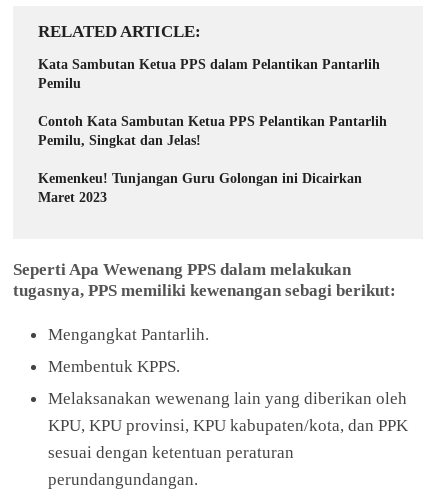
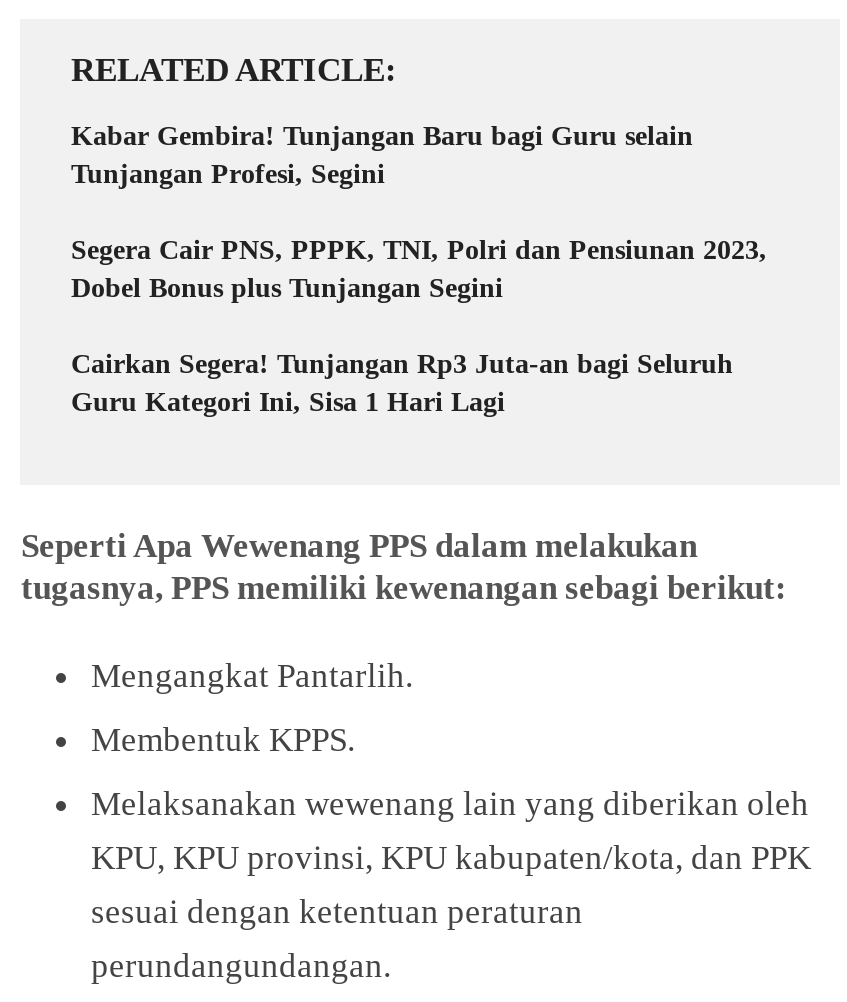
- Kata Sambutan Ketua PPS dalam Pelantikan Pantarlih
- Pemilu
+ Kabar Gembira! Tunjangan Baru bagi Guru selain
+ Tunjangan Profesi, Segini

- Contoh Kata Sambutan Ketua PPS Pelantikan Pantarlih
- Pemilu, Singkat dan Jelas!
+ Segera Cair PNS, PPPK, TNI, Polri dan Pensiunan 2023,
+ Dobel Bonus plus Tunjangan Segini

- Kemenkeu! Tunjangan Guru Golongan ini Dicairkan
- Maret 2023
+ Cairkan Segera! Tunjangan Rp3 Juta-an bagi Seluruh
+ Guru Kategori Ini, Sisa 1 Hari Lagi
